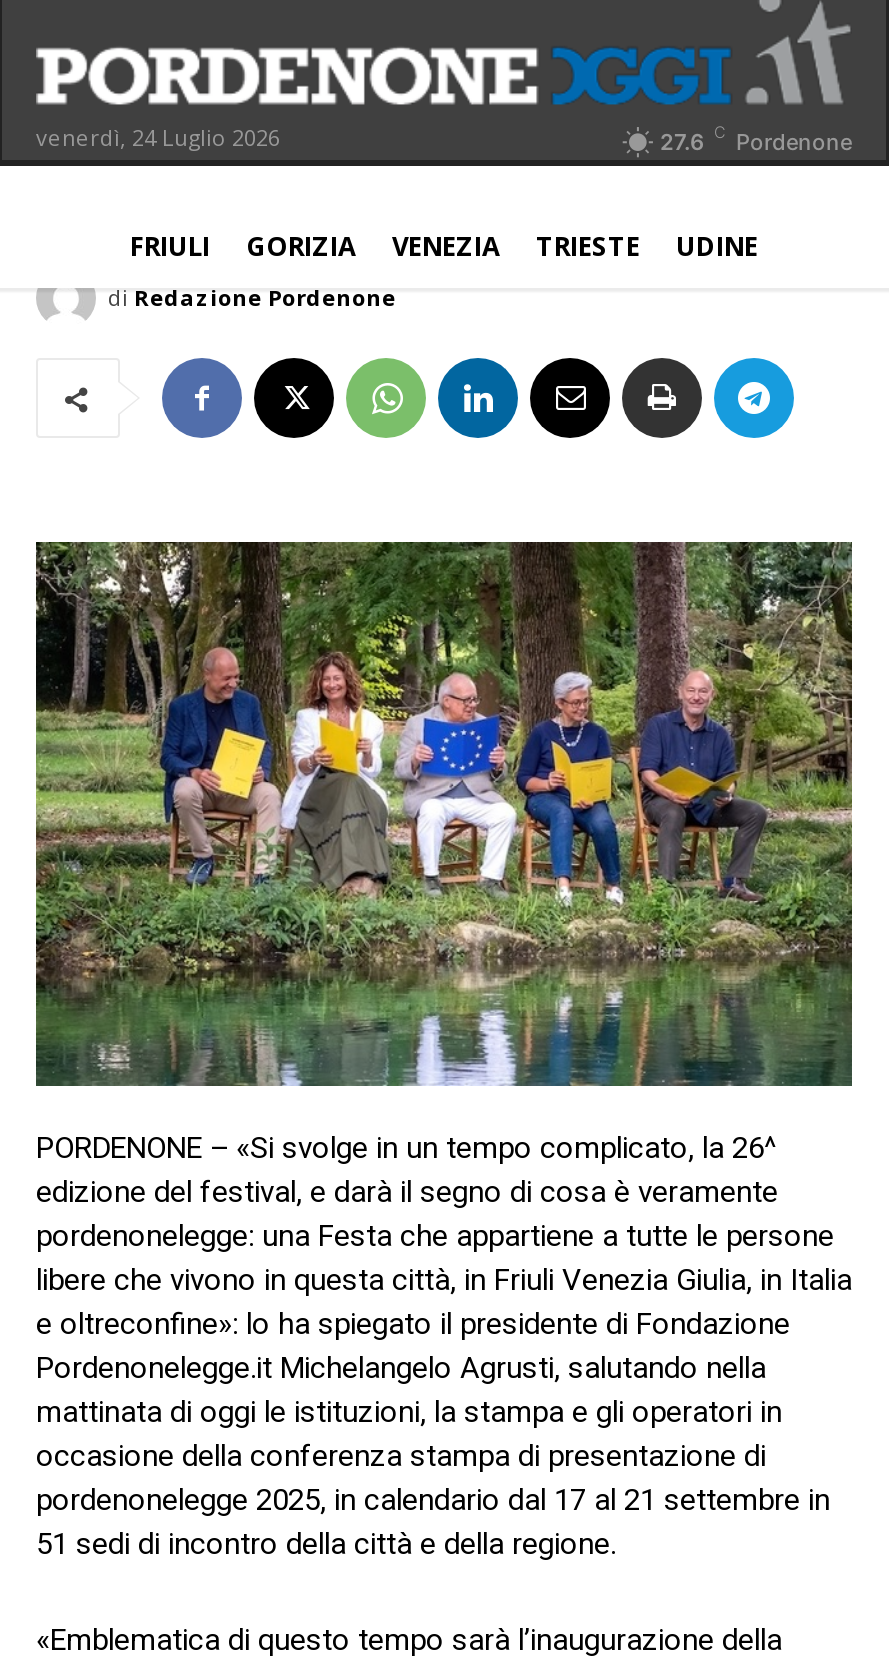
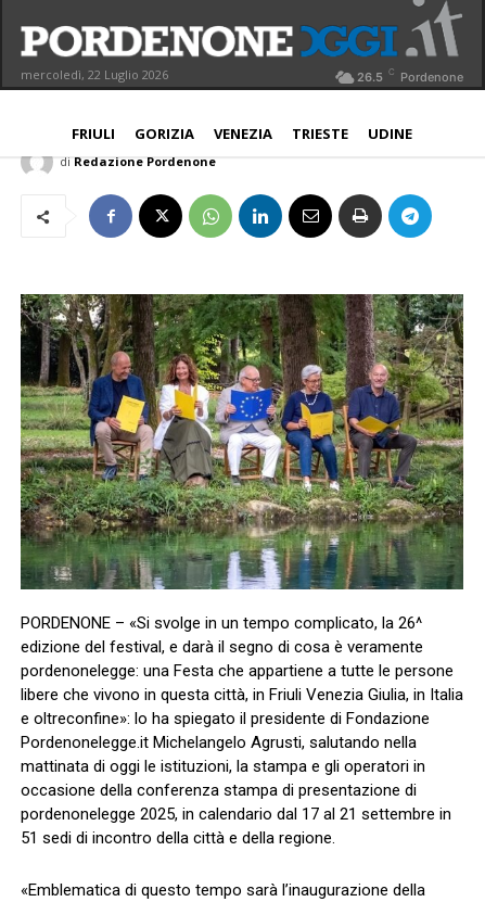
- venerdì, 24 Luglio 2026
+ mercoledì, 22 Luglio 2026

- 27.6 C Pordenone
+ 26.5 C Pordenone
